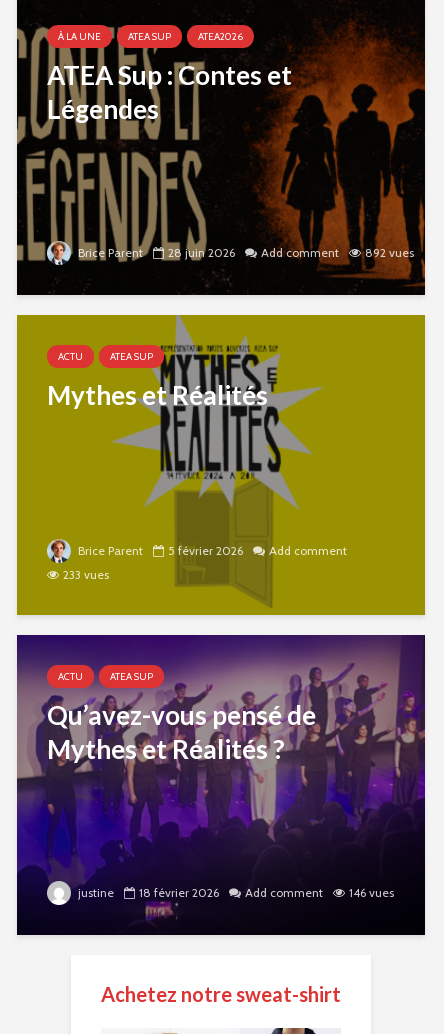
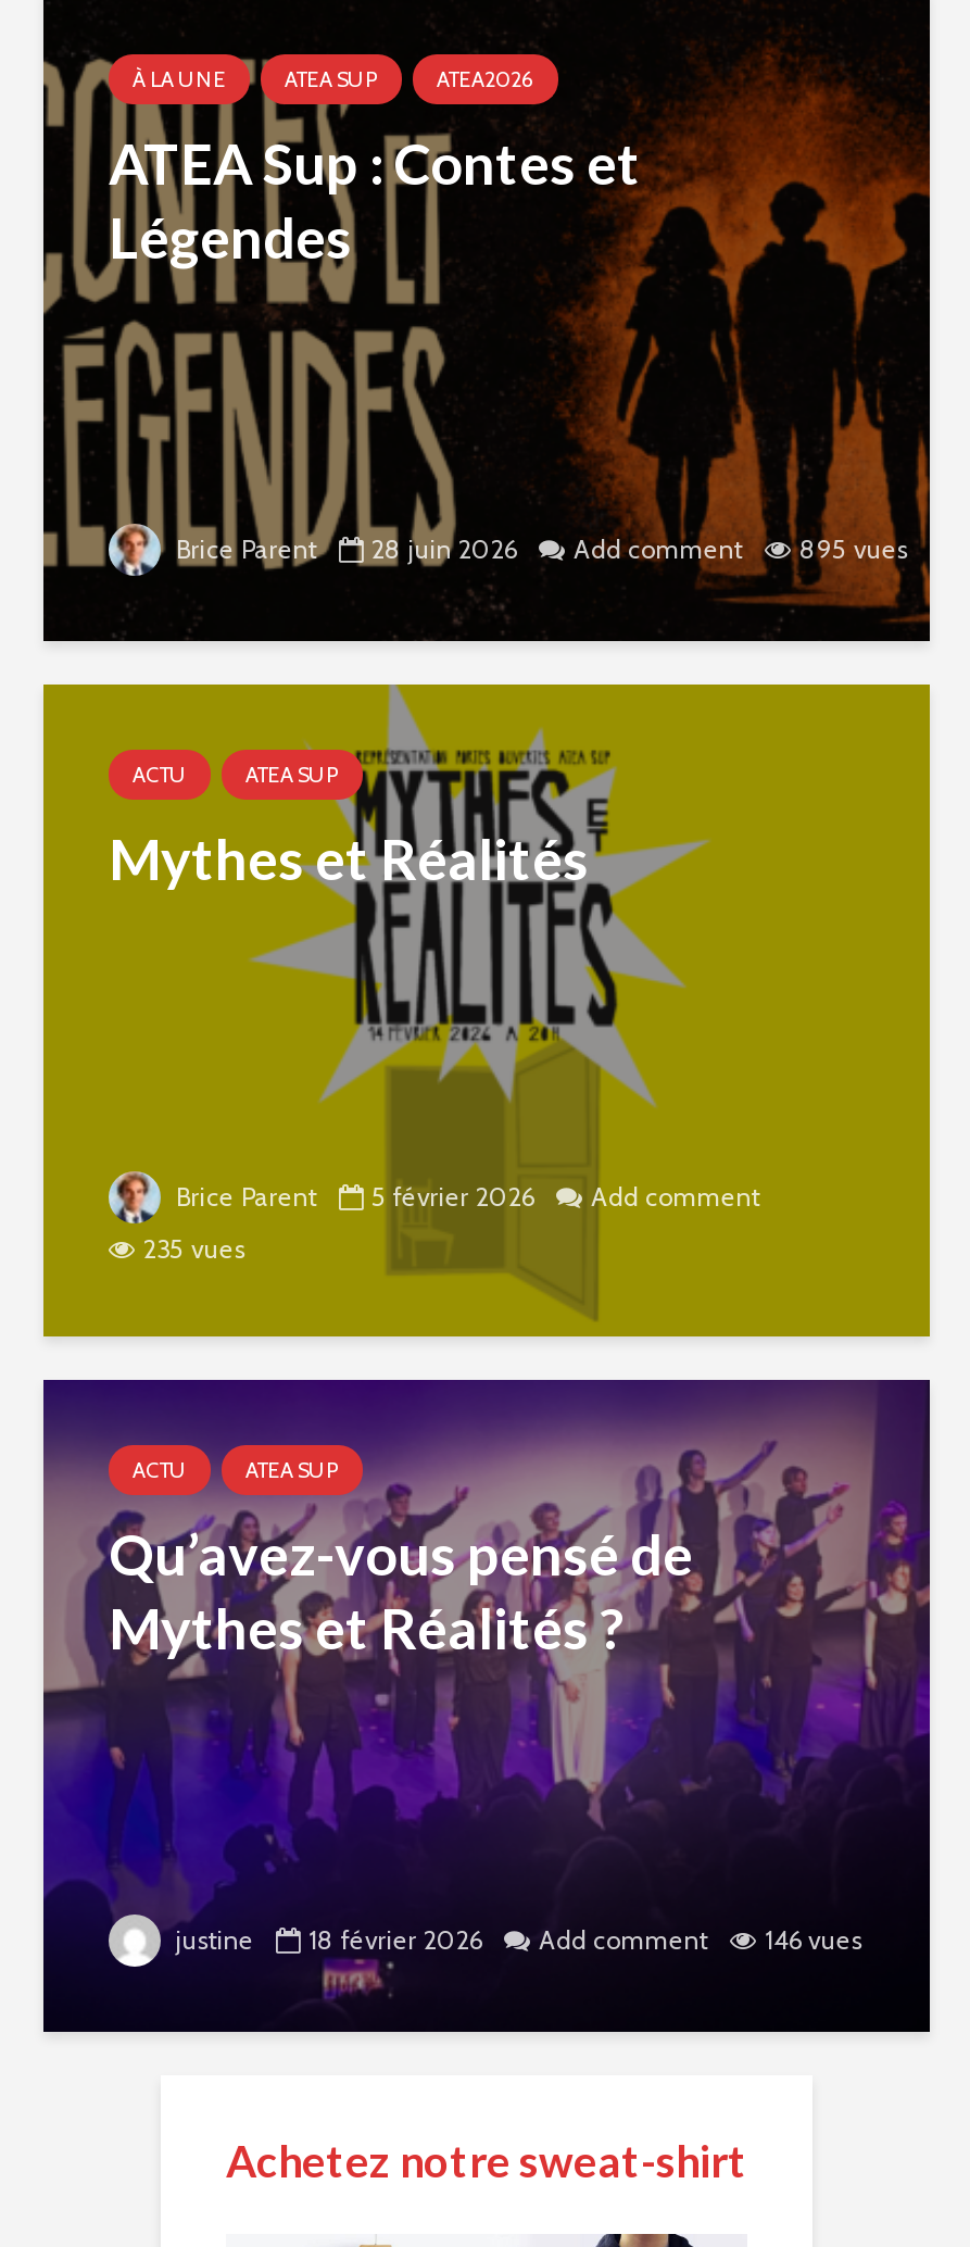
- 892 vues
+ 895 vues

- 233 vues
+ 235 vues
